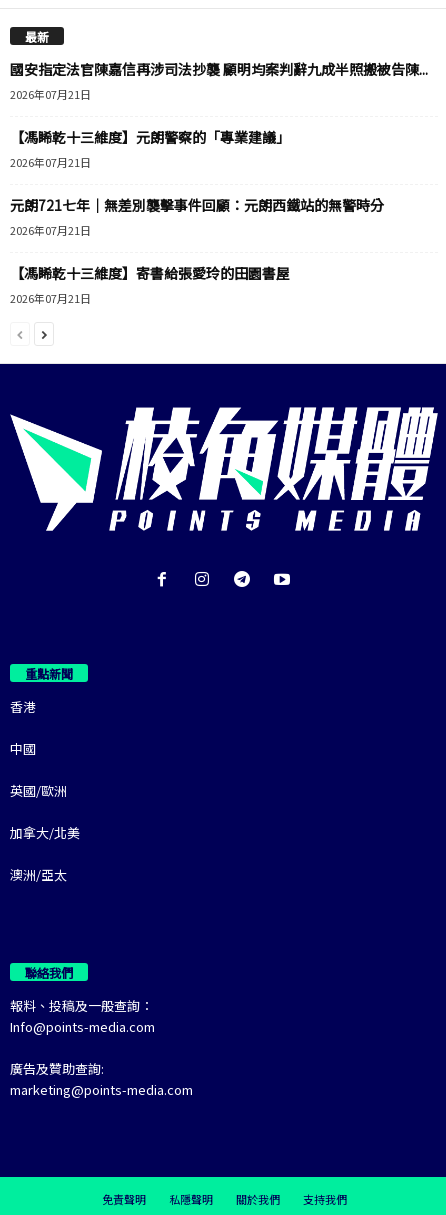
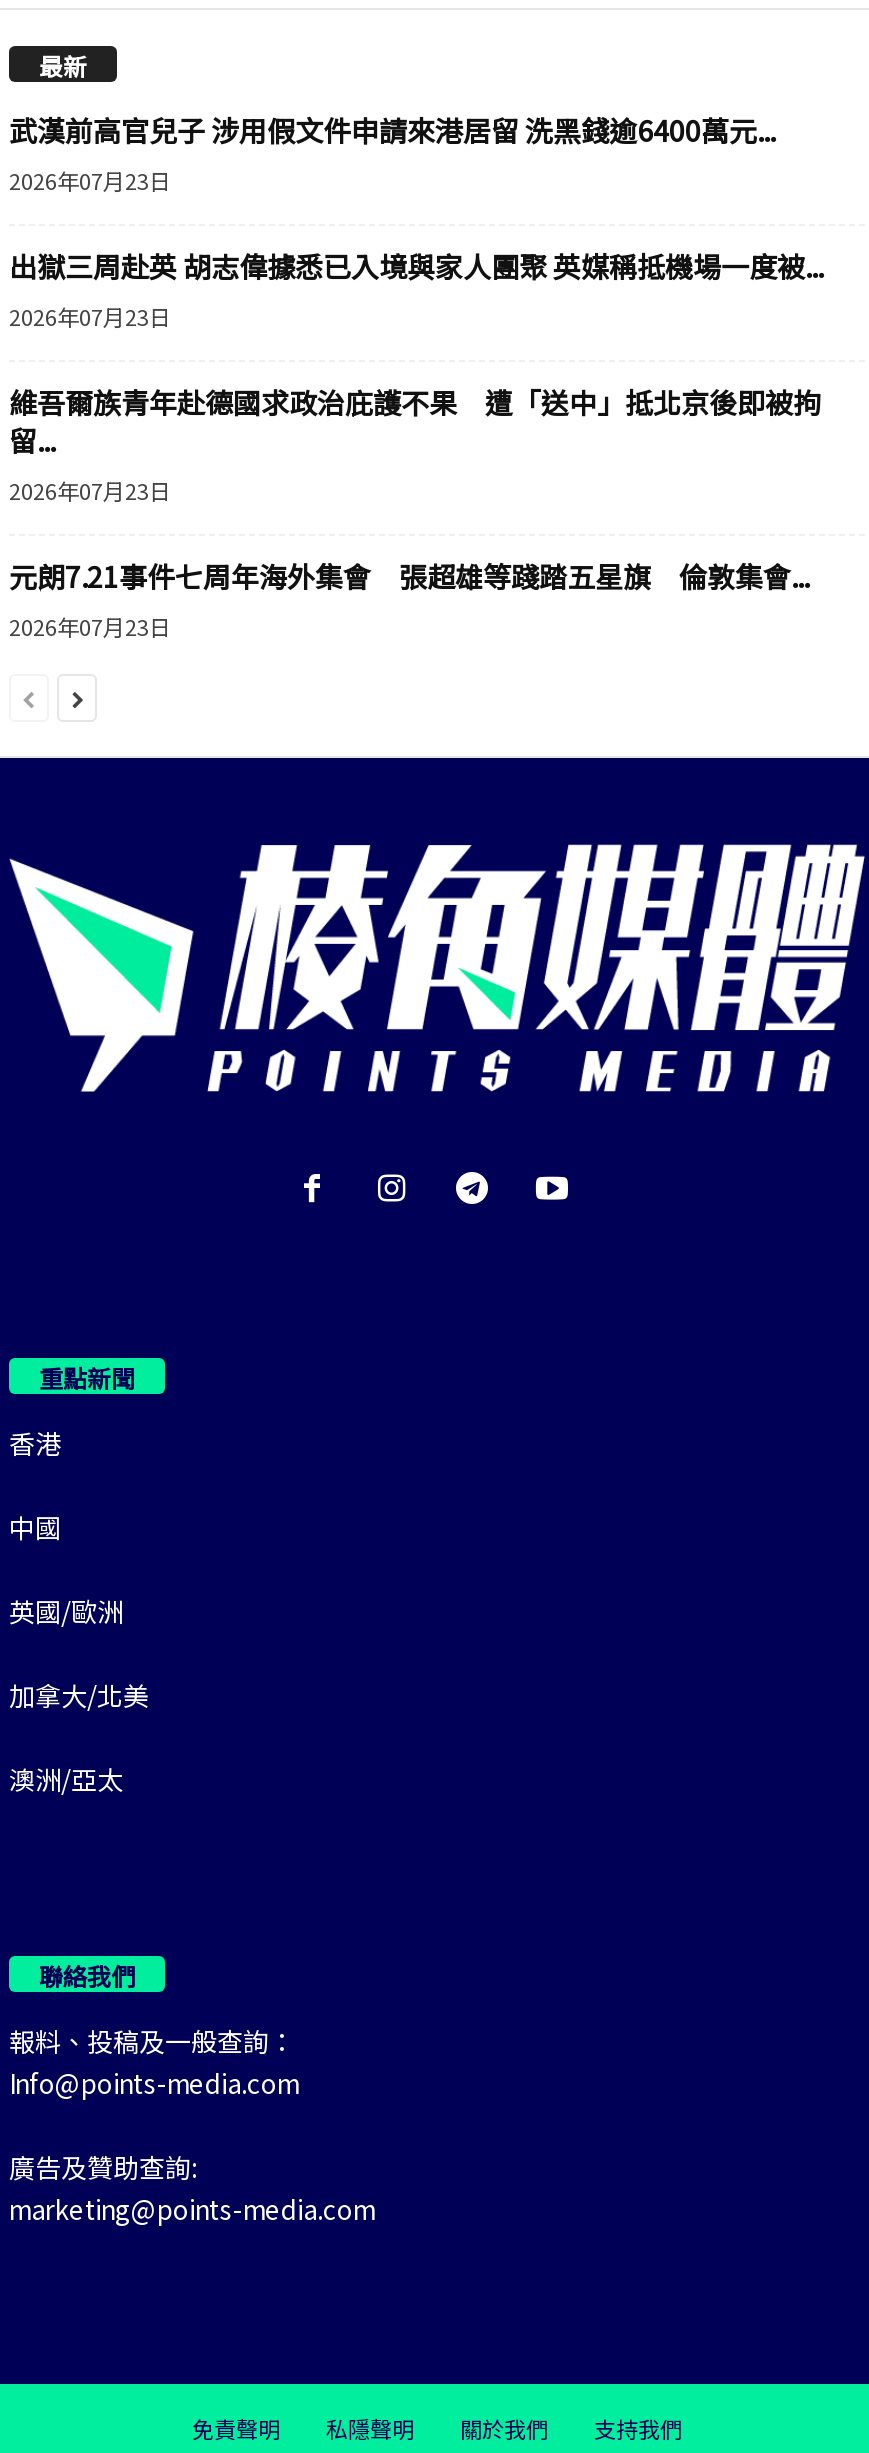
- 國安指定法官陳嘉信再涉司法抄襲 顧明均案判辭九成半照搬被告陳...
- 2026年07月21日
+ 武漢前高官兒子 涉用假文件申請來港居留 洗黑錢逾6400萬元...
+ 2026年07月23日

- 【馮睎乾十三維度】元朗警察的「專業建議」
- 2026年07月21日
+ 出獄三周赴英 胡志偉據悉已入境與家人團聚 英媒稱抵機場一度被...
+ 2026年07月23日

- 元朗721七年｜無差別襲擊事件回顧：元朗西鐵站的無警時分
- 2026年07月21日
+ 維吾爾族青年赴德國求政治庇護不果 遭「送中」抵北京後即被拘
+ 留...
+ 2026年07月23日

- 【馮睎乾十三維度】寄書給張愛玲的田園書屋
- 2026年07月21日
+ 元朗7.21事件七周年海外集會 張超雄等踐踏五星旗 倫敦集會...
+ 2026年07月23日
